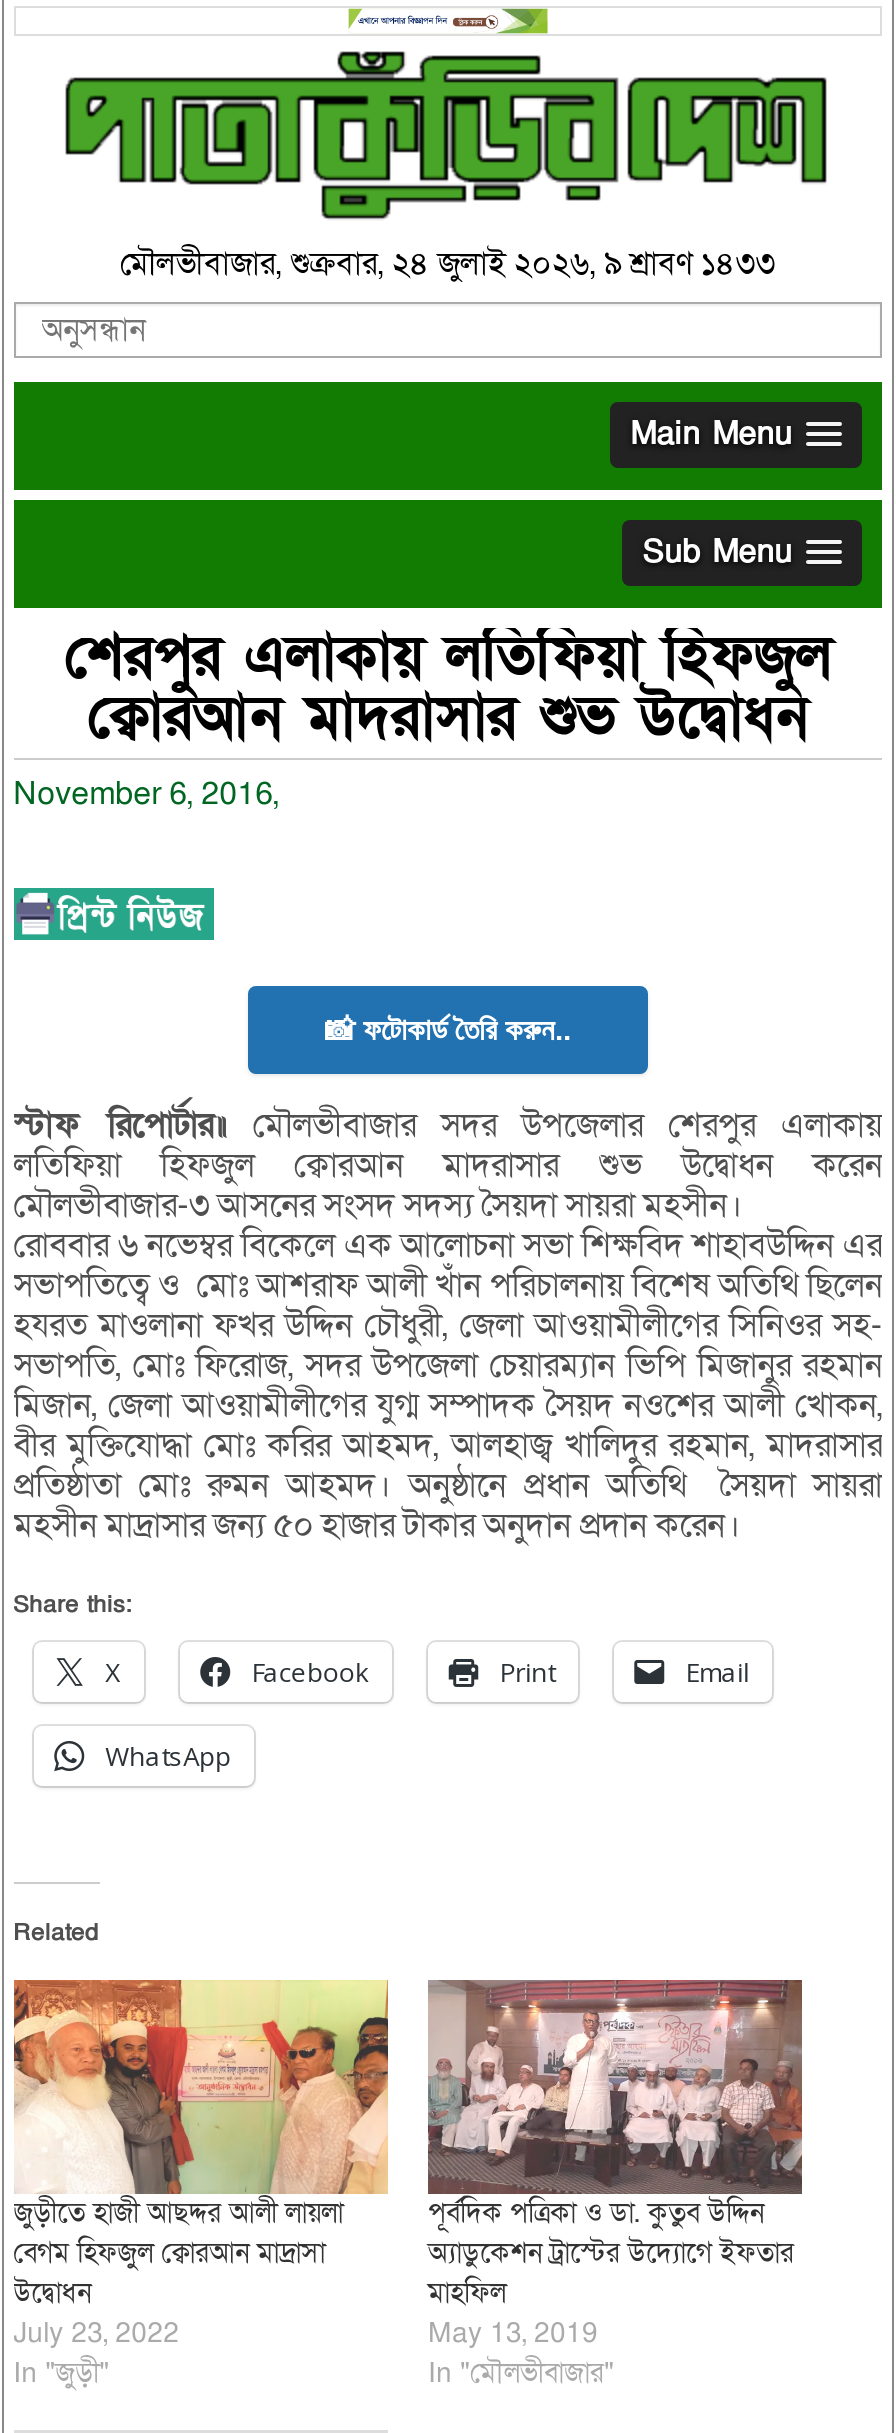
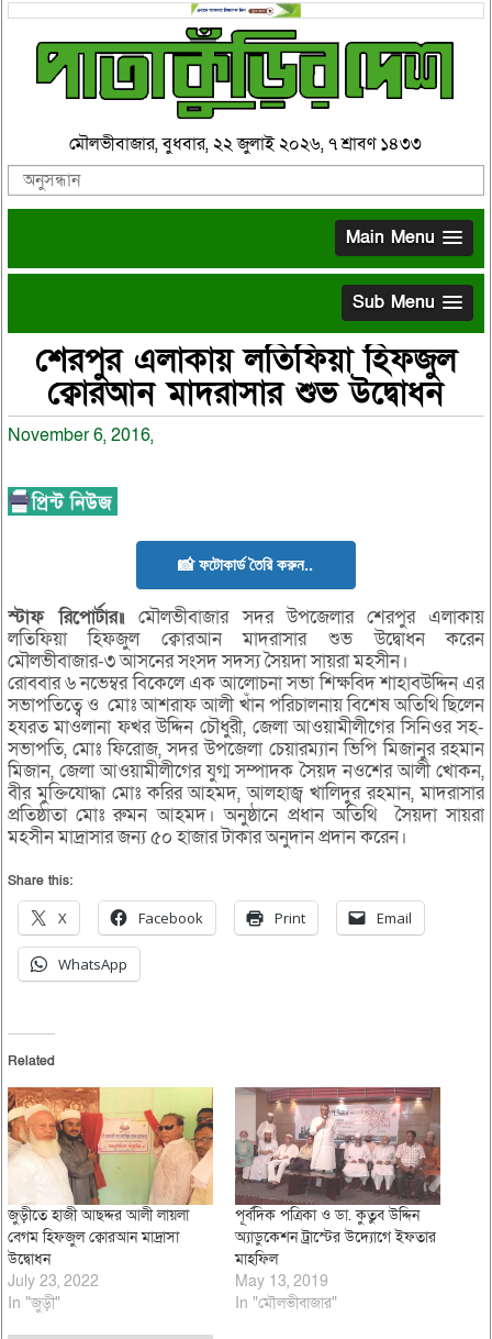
- মৌলভীবাজার, শুক্রবার, ২৪ জুলাই ২০২৬, ৯ শ্রাবণ ১৪৩৩
+ মৌলভীবাজার, বুধবার, ২২ জুলাই ২০২৬, ৭ শ্রাবণ ১৪৩৩
